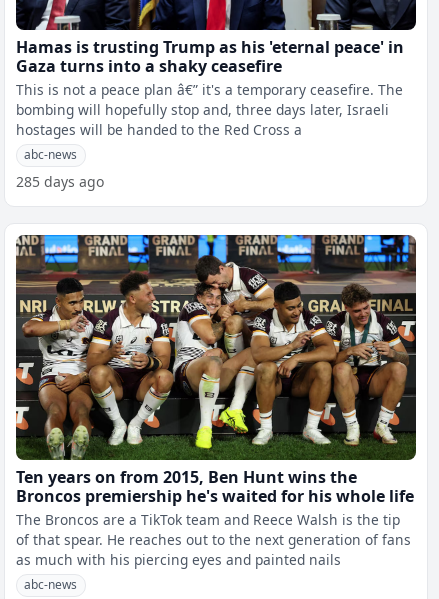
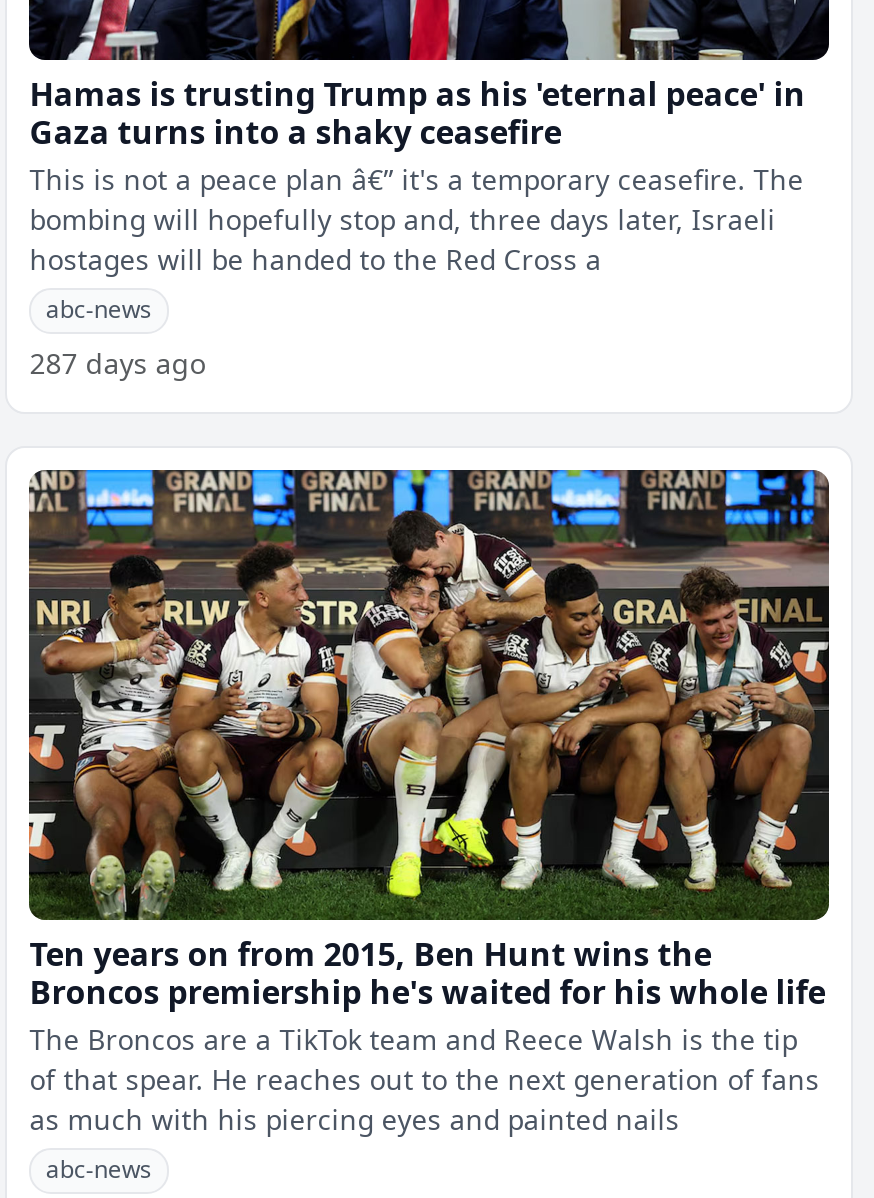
- 285 days ago
+ 287 days ago
